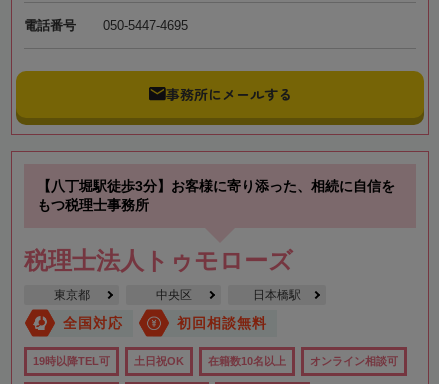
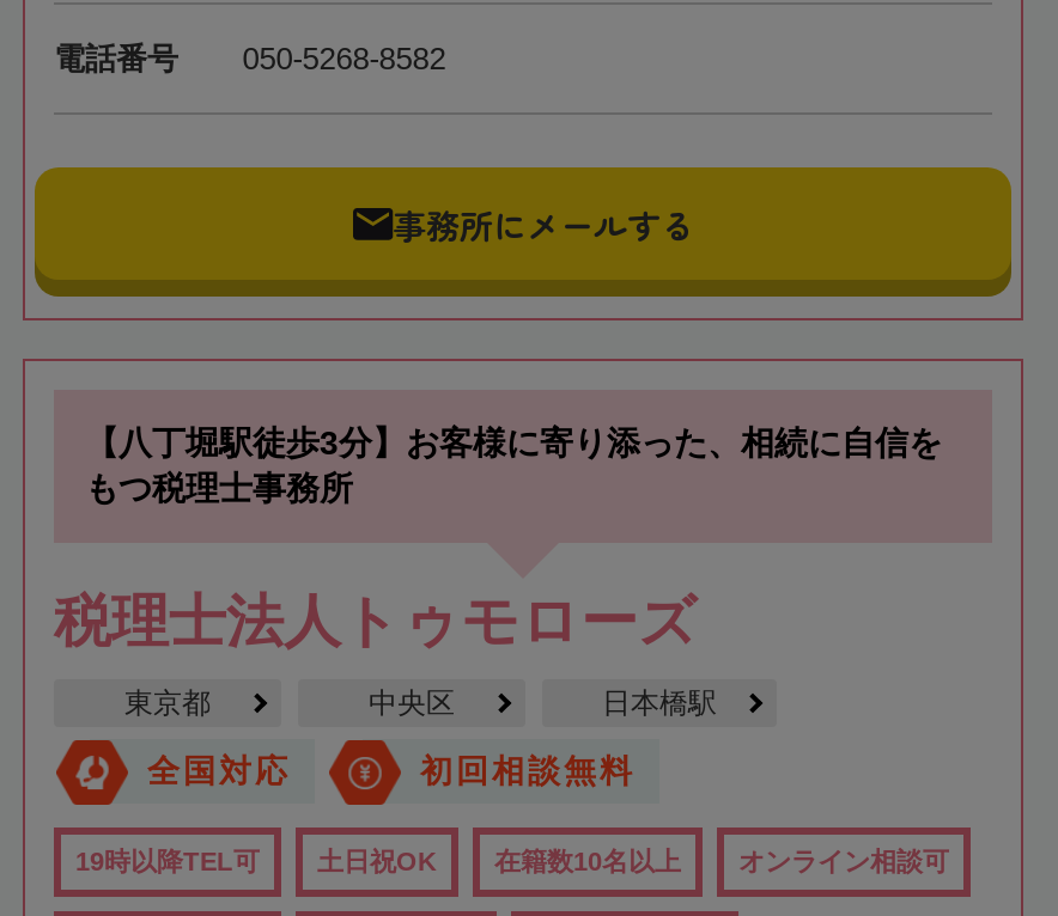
- 電話番号 050-5447-4695
+ 電話番号 050-5268-8582
